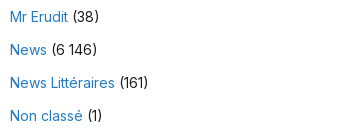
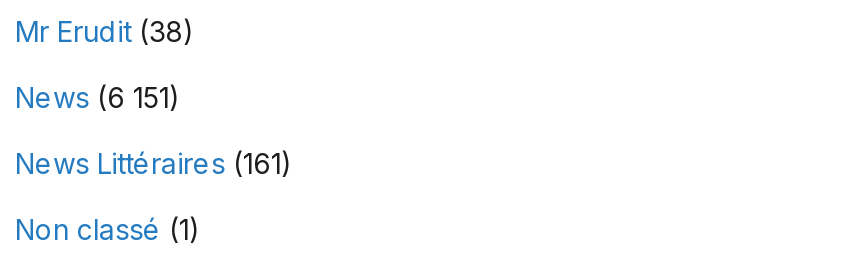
- News (6 146)
+ News (6 151)
